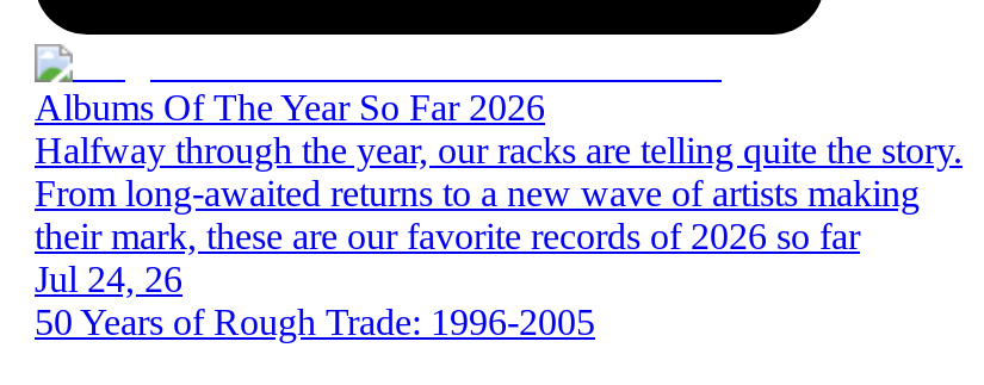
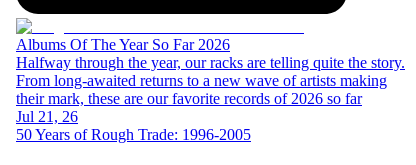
- Jul 24, 26
+ Jul 21, 26
